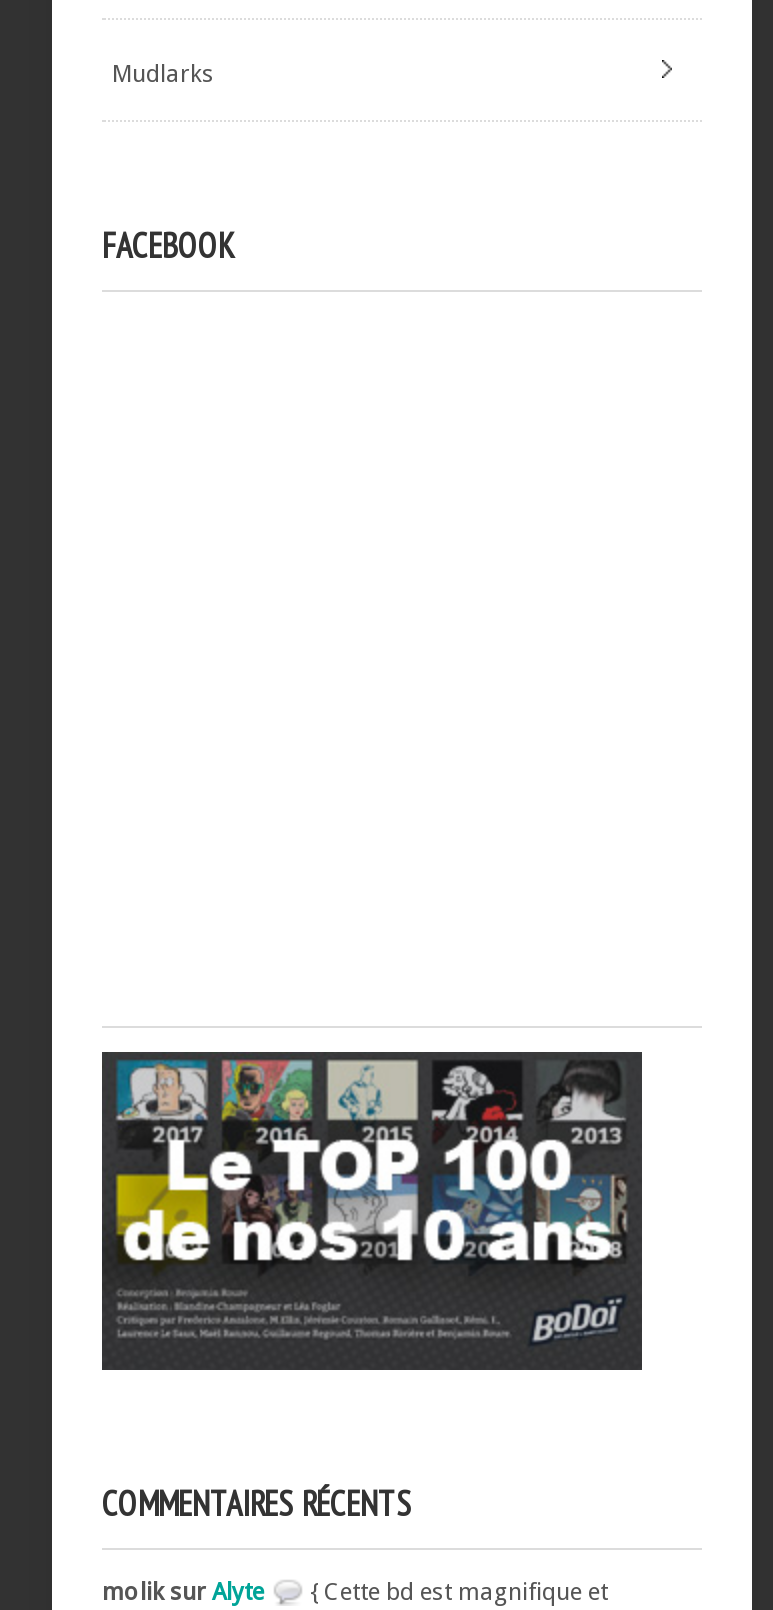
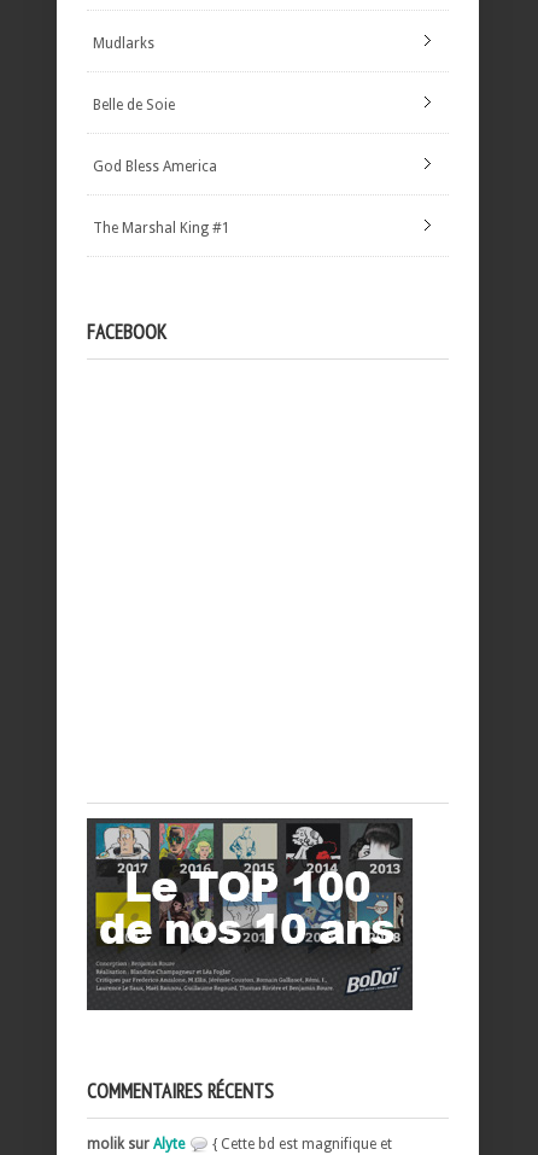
+ Belle de Soie

+ God Bless America

+ The Marshal King #1
